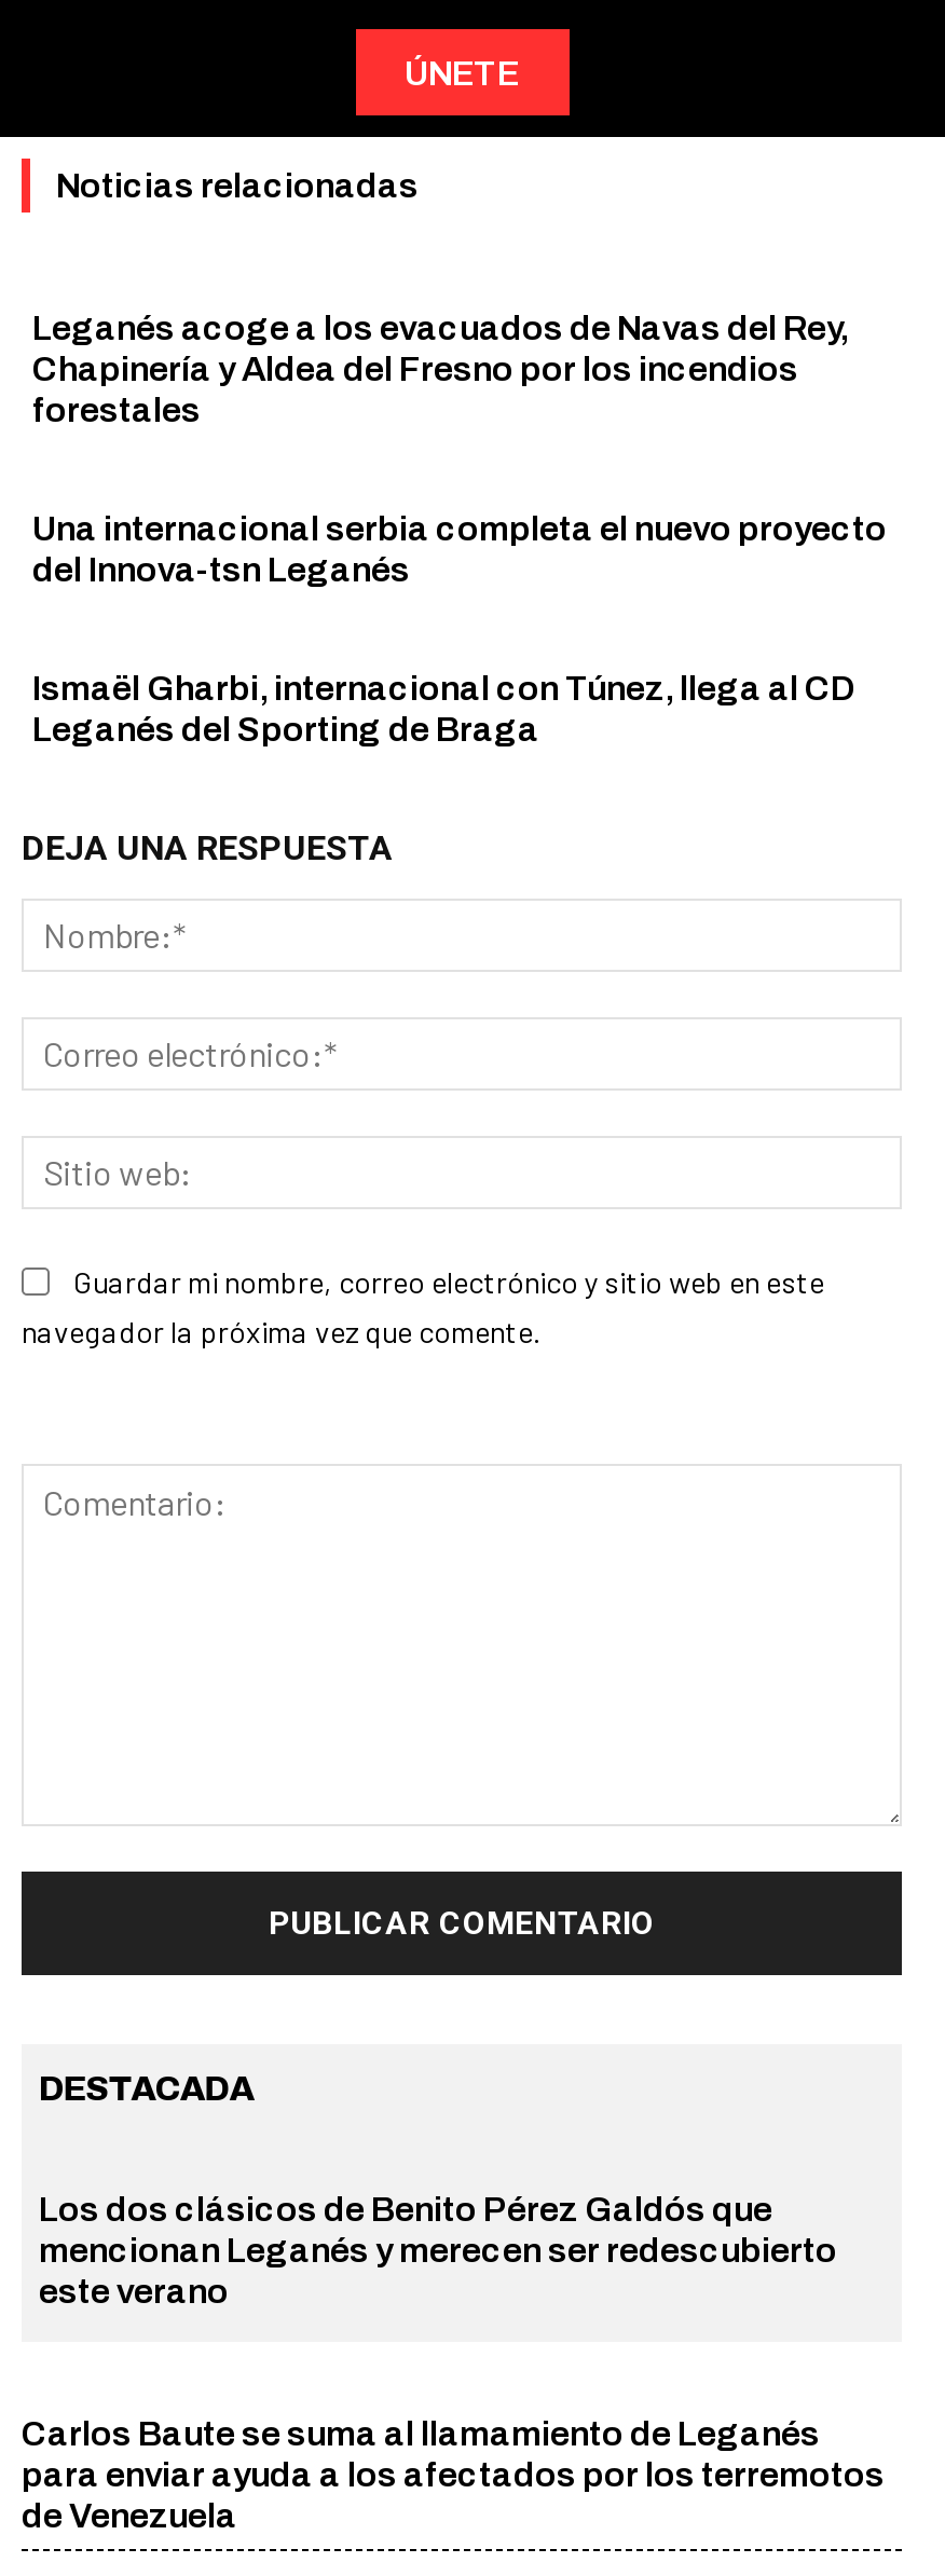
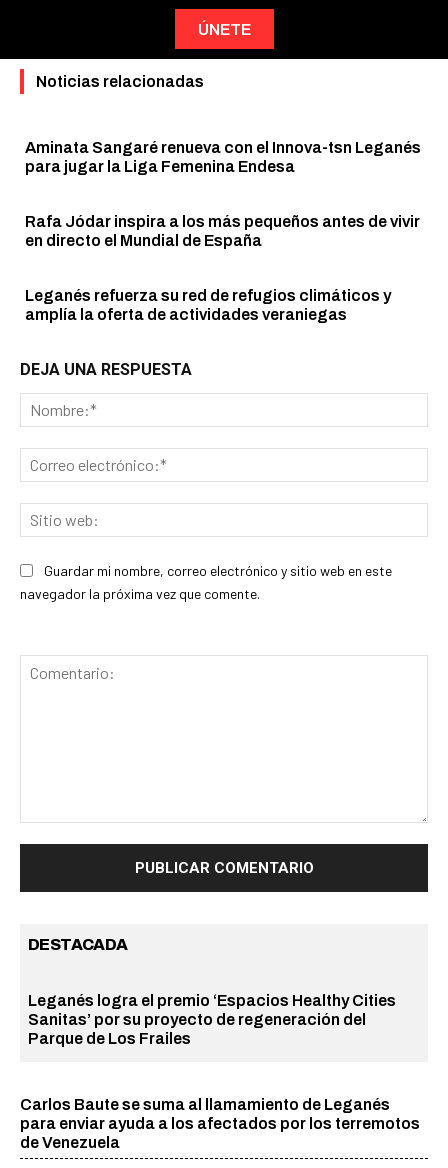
- Leganés acoge a los evacuados de Navas del Rey,
- Chapinería y Aldea del Fresno por los incendios
- forestales
+ Aminata Sangaré renueva con el Innova-tsn Leganés
+ para jugar la Liga Femenina Endesa

- Una internacional serbia completa el nuevo proyecto
- del Innova-tsn Leganés
+ Rafa Jódar inspira a los más pequeños antes de vivir
+ en directo el Mundial de España

- Ismaël Gharbi, internacional con Túnez, llega al CD
- Leganés del Sporting de Braga
+ Leganés refuerza su red de refugios climáticos y
+ amplía la oferta de actividades veraniegas

- Los dos clásicos de Benito Pérez Galdós que
- mencionan Leganés y merecen ser redescubierto
- este verano
+ Leganés logra el premio ‘Espacios Healthy Cities
+ Sanitas’ por su proyecto de regeneración del
+ Parque de Los Frailes
